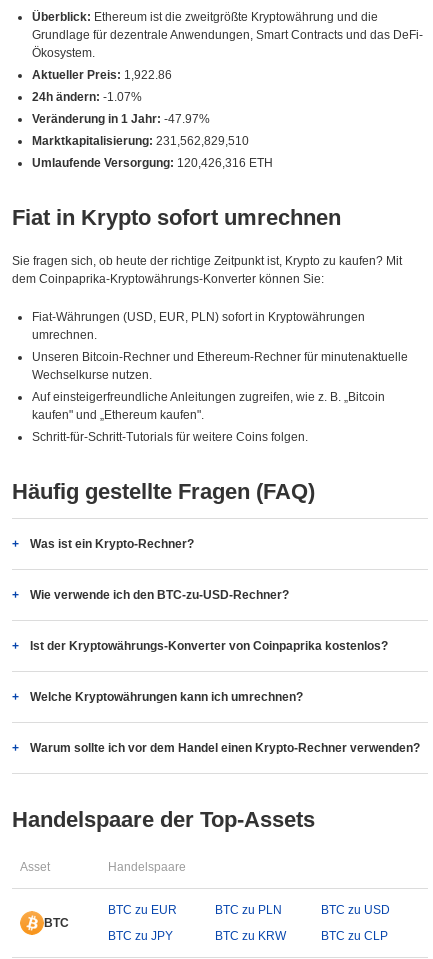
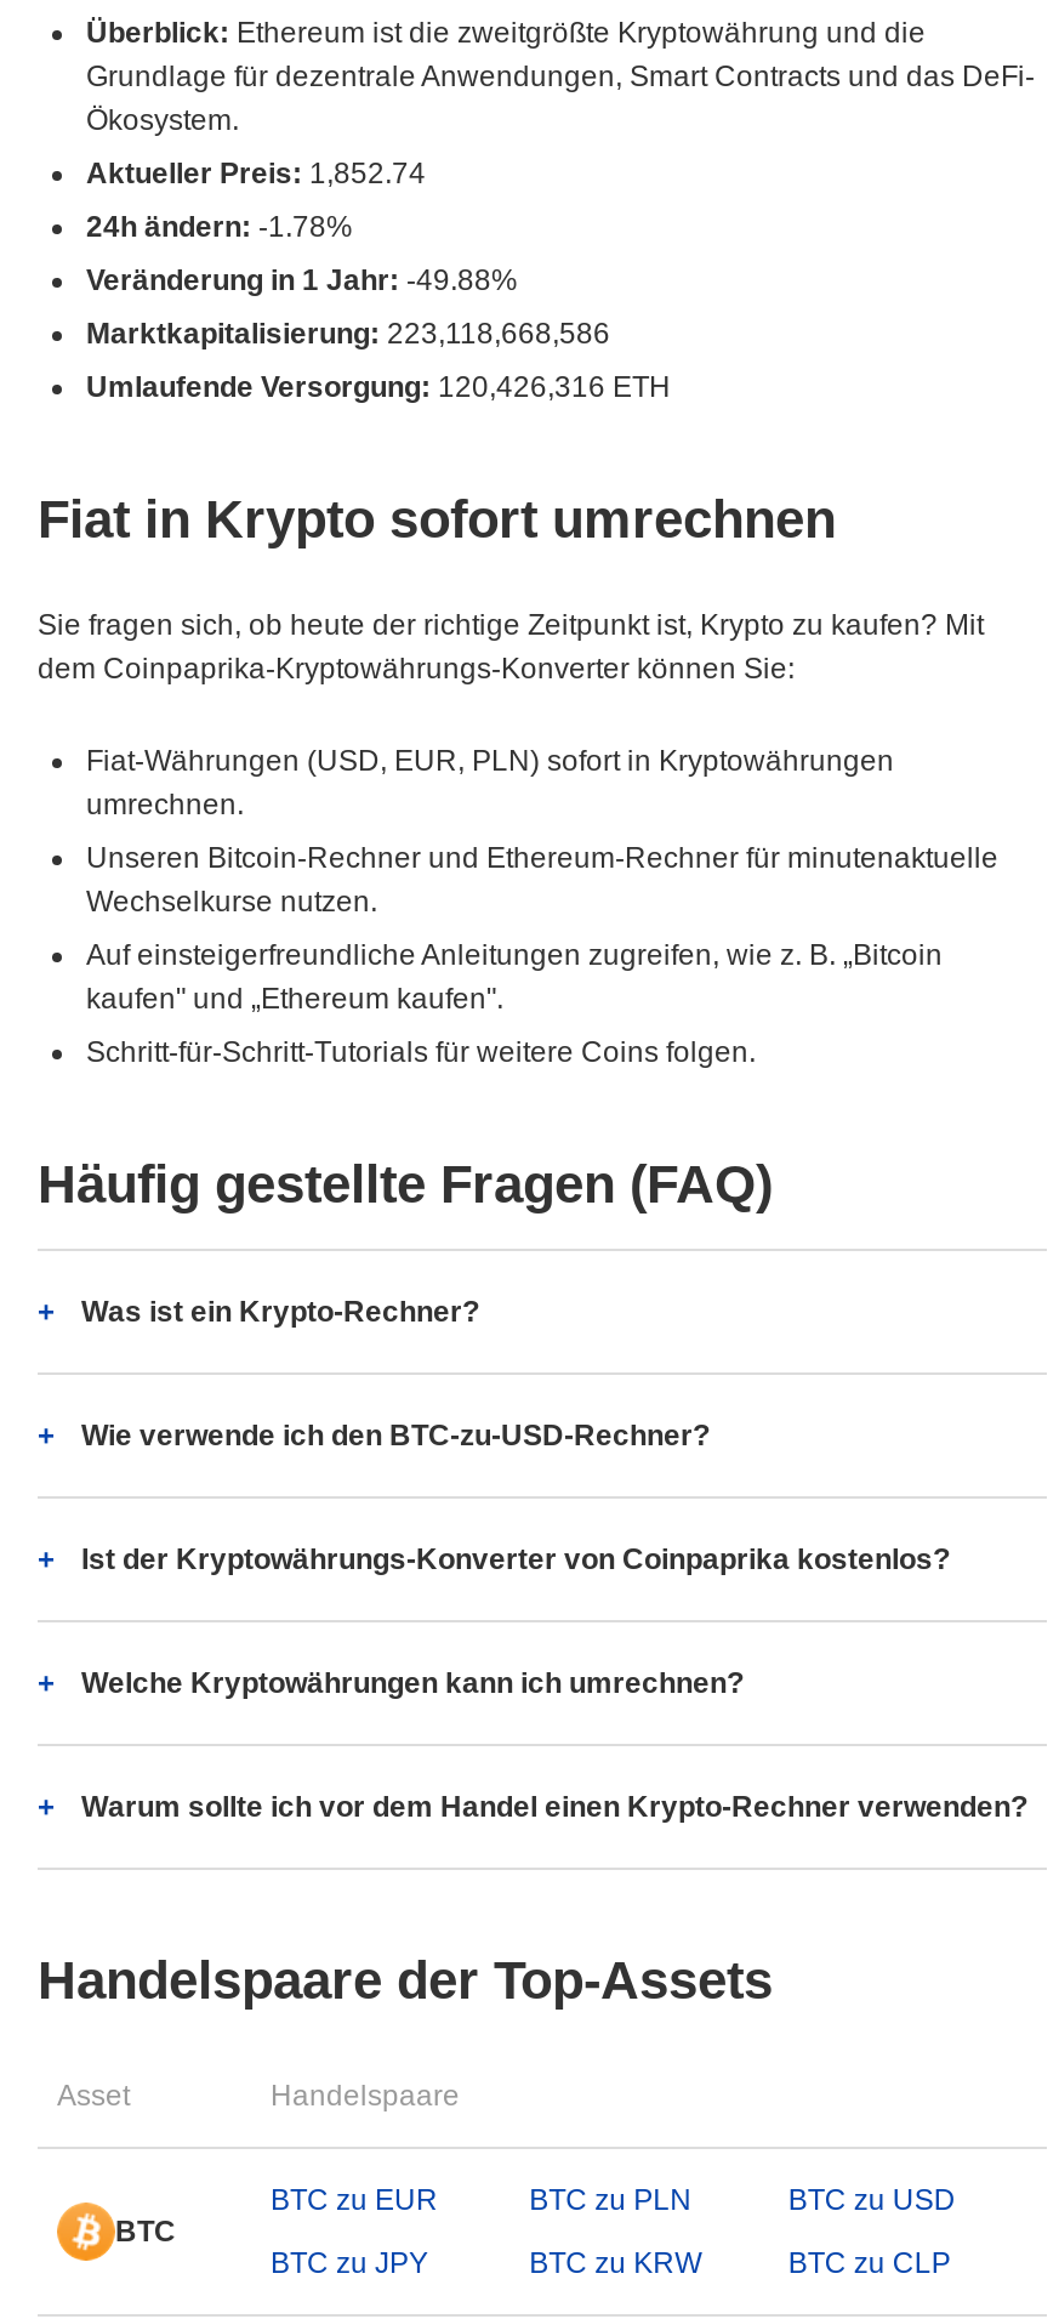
- Aktueller Preis: 1,922.86
+ Aktueller Preis: 1,852.74

- 24h ändern: -1.07%
+ 24h ändern: -1.78%

- Veränderung in 1 Jahr: -47.97%
+ Veränderung in 1 Jahr: -49.88%

- Marktkapitalisierung: 231,562,829,510
+ Marktkapitalisierung: 223,118,668,586
